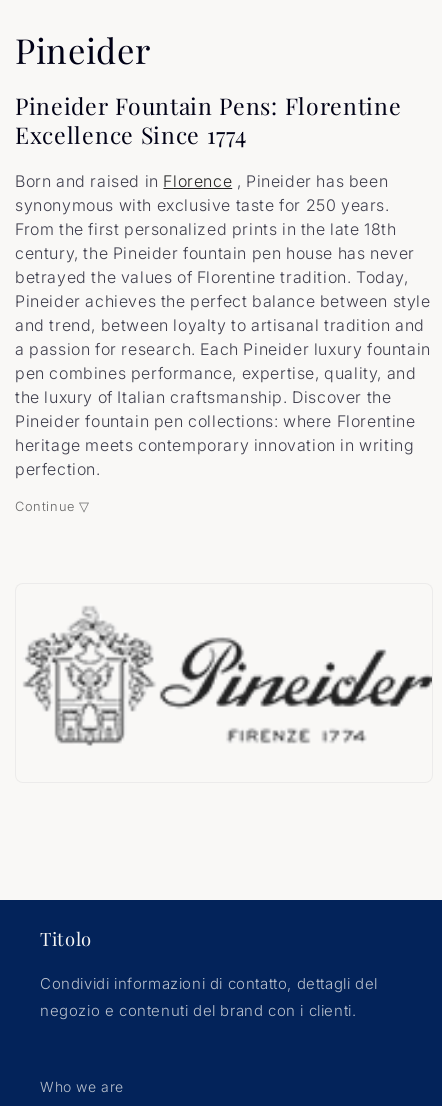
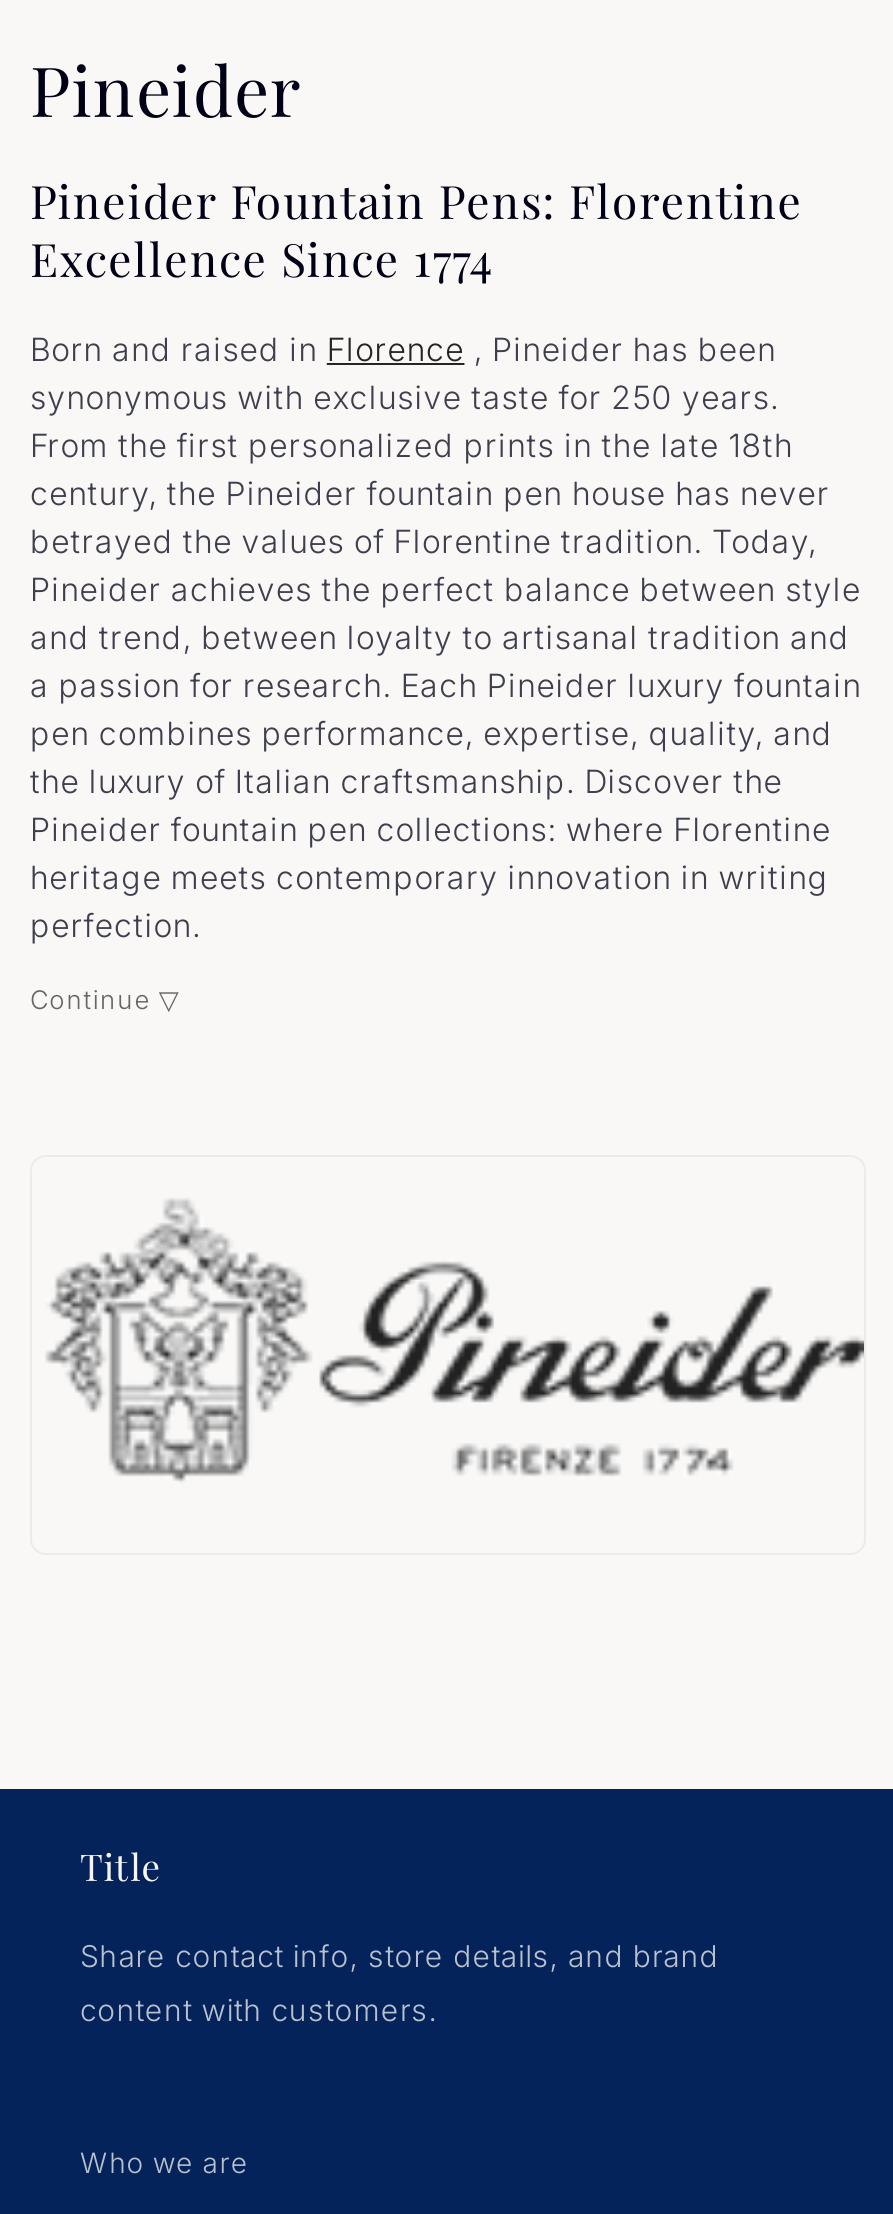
- Titolo
+ Title

- Condividi informazioni di contatto, dettagli del
- negozio e contenuti del brand con i clienti.
+ Share contact info, store details, and brand
+ content with customers.
